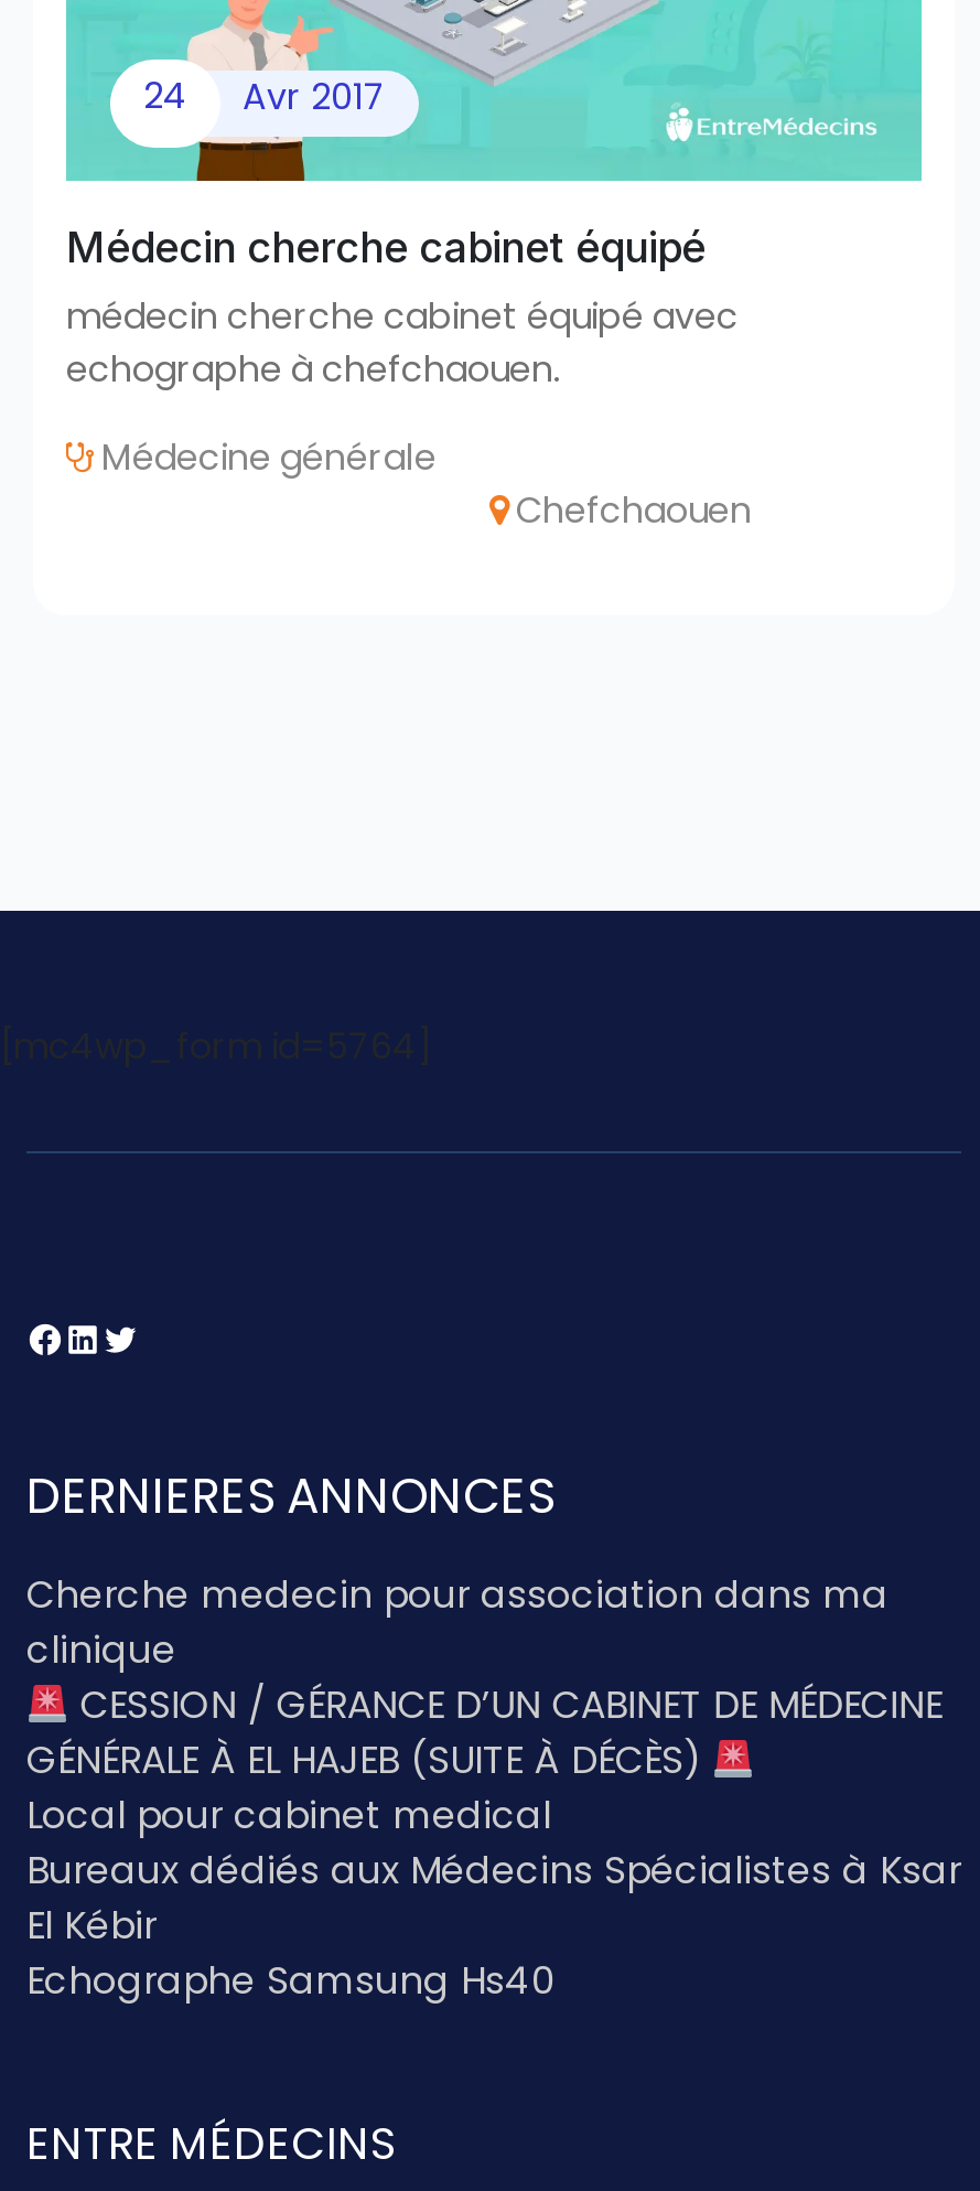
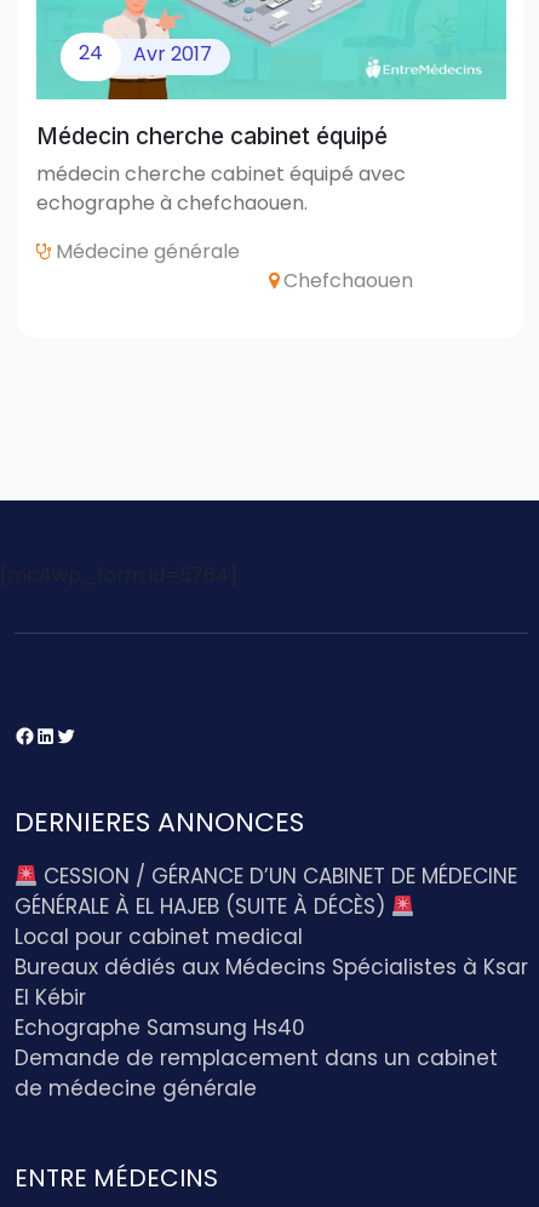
- Cherche medecin pour association dans ma
- clinique

moved up: CESSION / GÉRANCE D’UN CABINET DE MÉDECINE | GÉNÉRALE À EL HAJEB (SUITE À DÉCÈS) | Local pour cabinet medical | Bureaux dédiés aux Médecins Spécialistes à Ksar | El Kébir | Echographe Samsung Hs40

+ Demande de remplacement dans un cabinet
+ de médecine générale
